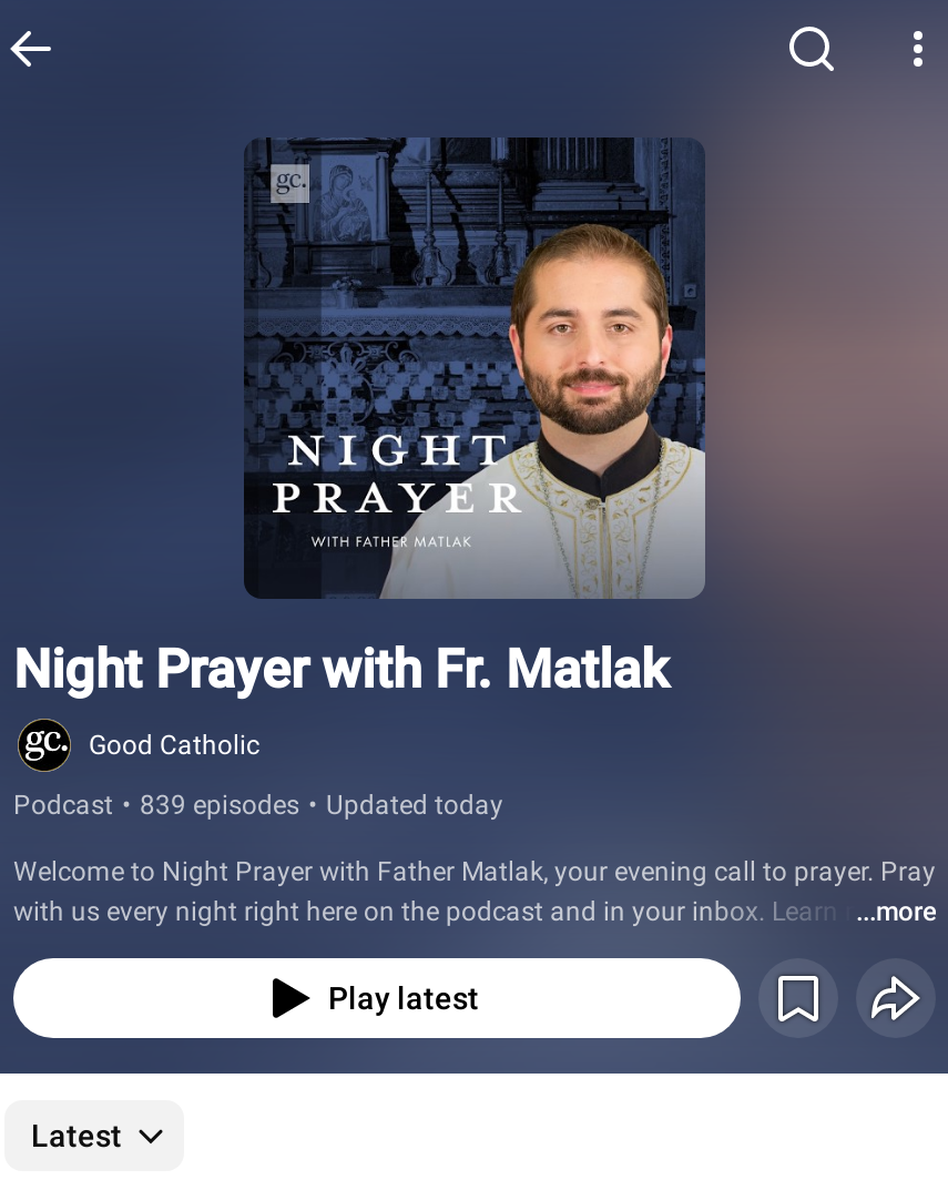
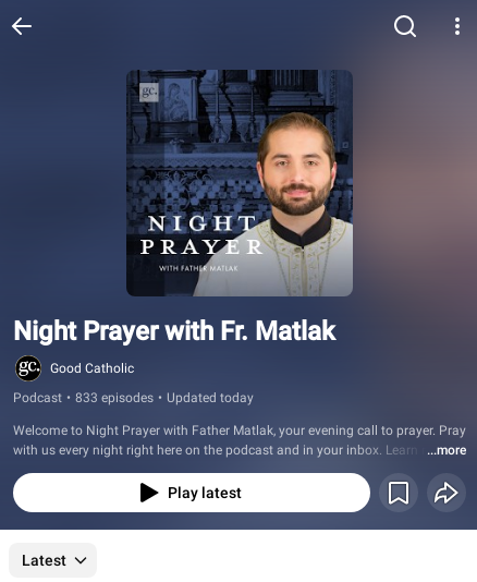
- Podcast • 839 episodes • Updated today
+ Podcast • 833 episodes • Updated today
